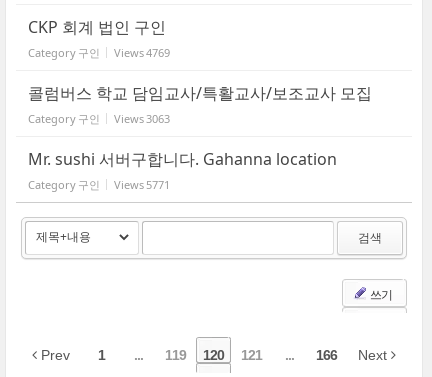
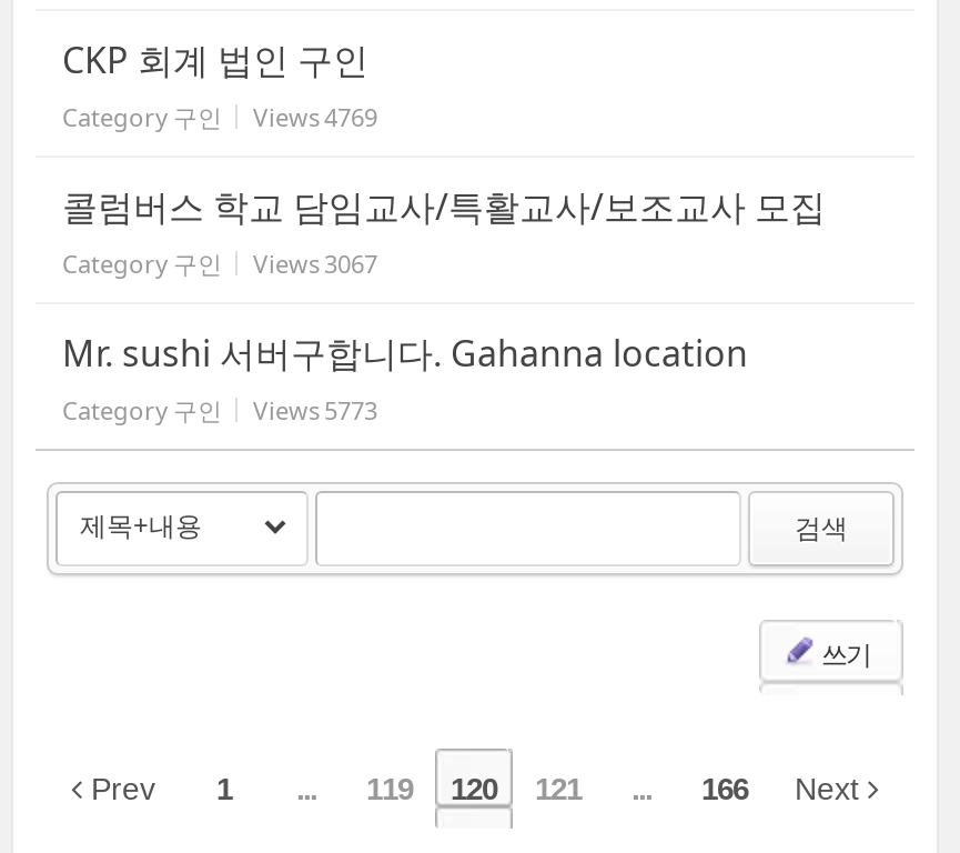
- Category 구인 Views 3063
+ Category 구인 Views 3067

- Category 구인 Views 5771
+ Category 구인 Views 5773
